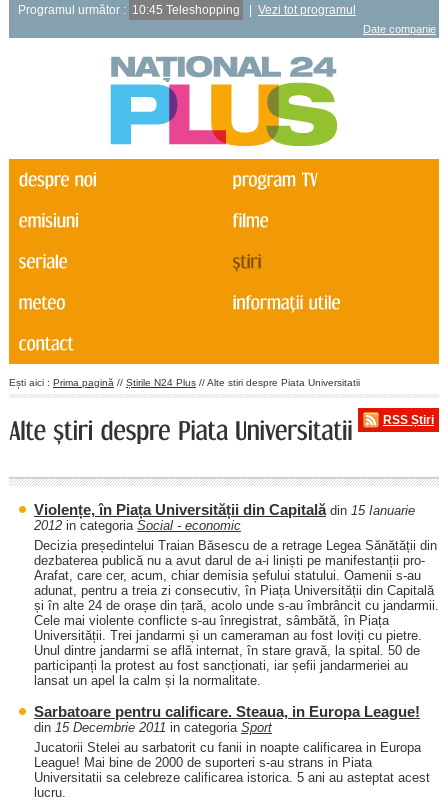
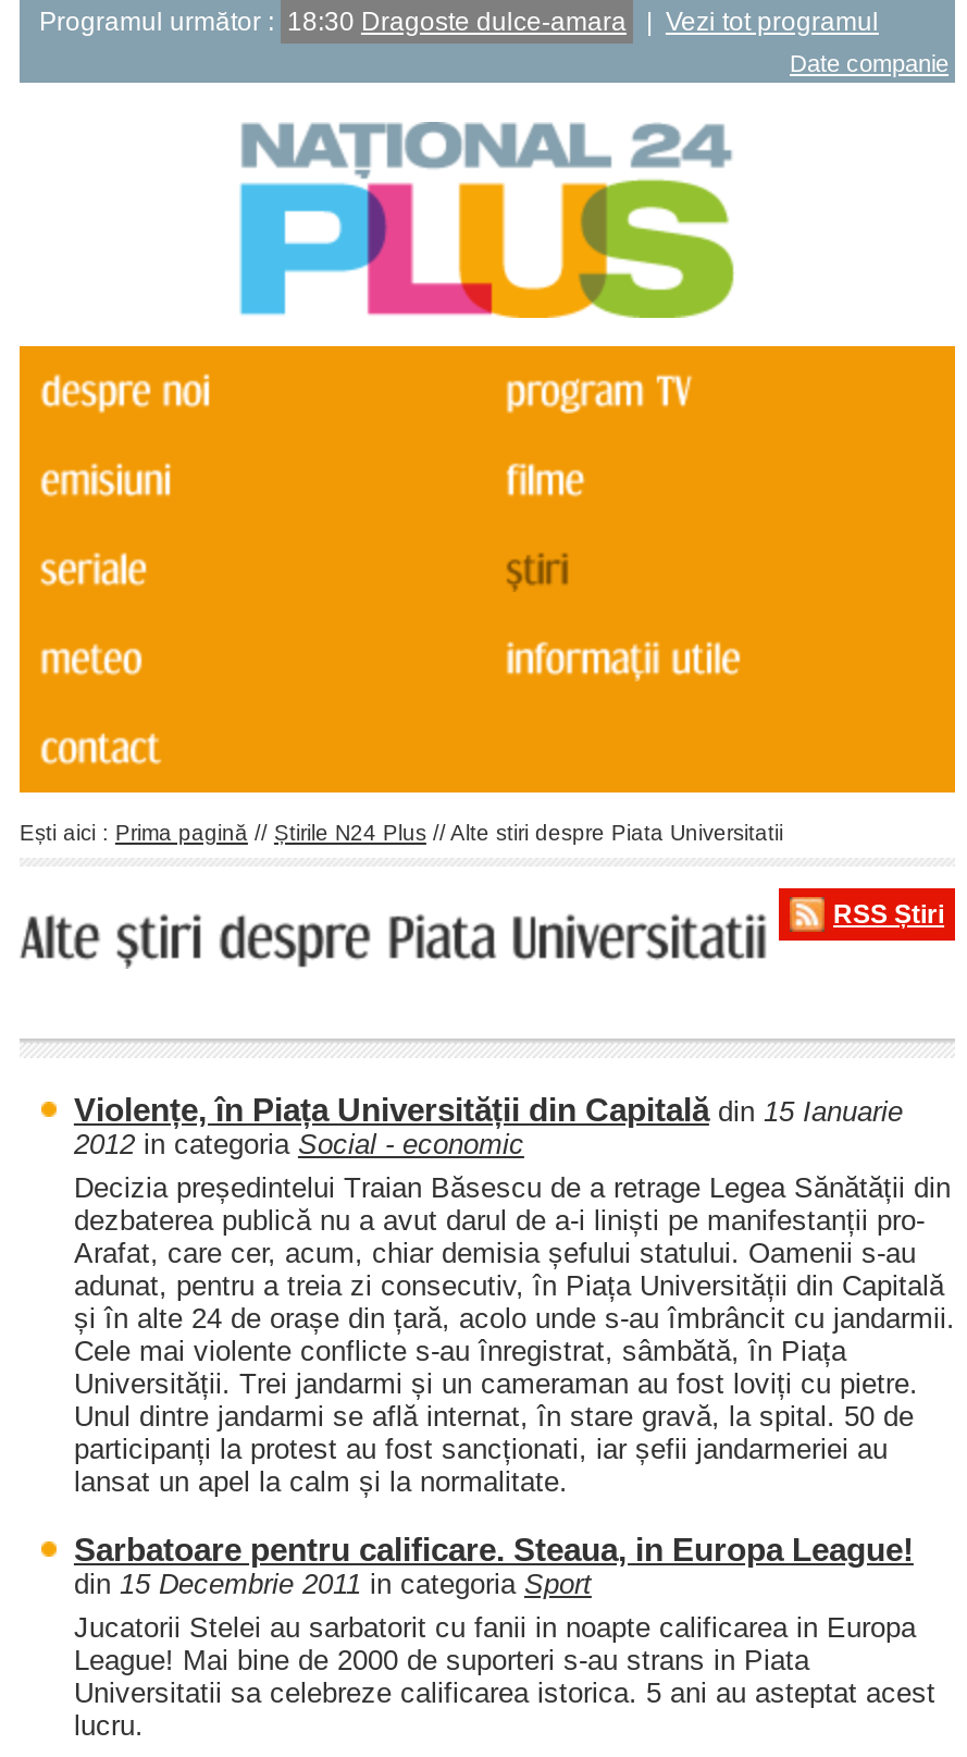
- Programul următor : 10:45 Teleshopping
+ Programul următor : 18:30 Dragoste dulce-amara
